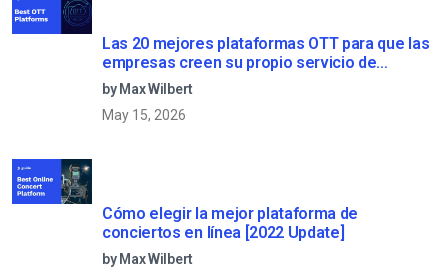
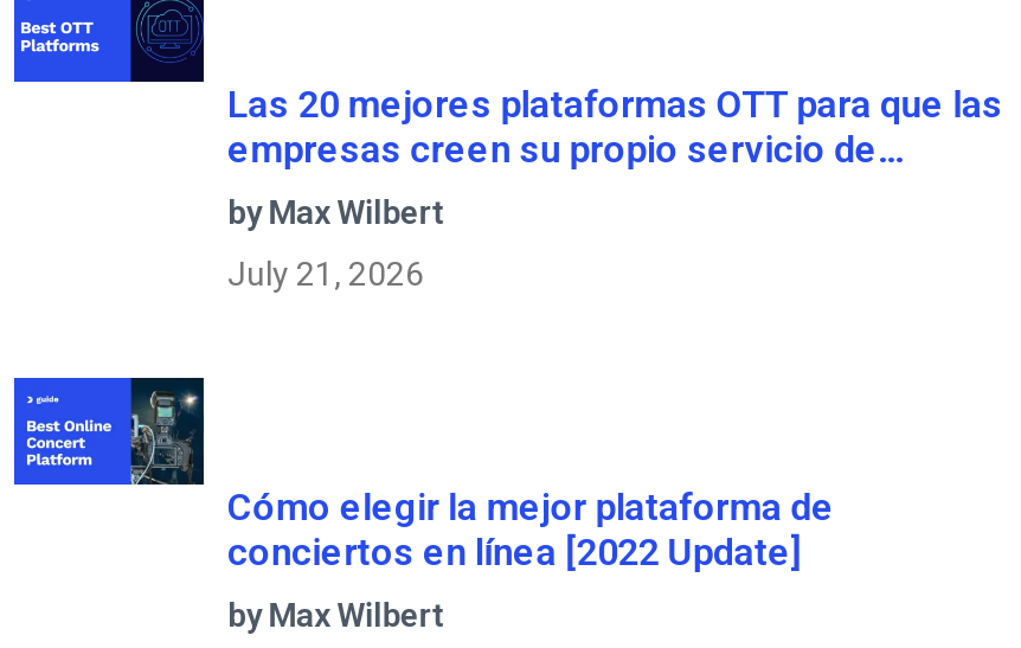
- May 15, 2026
+ July 21, 2026
